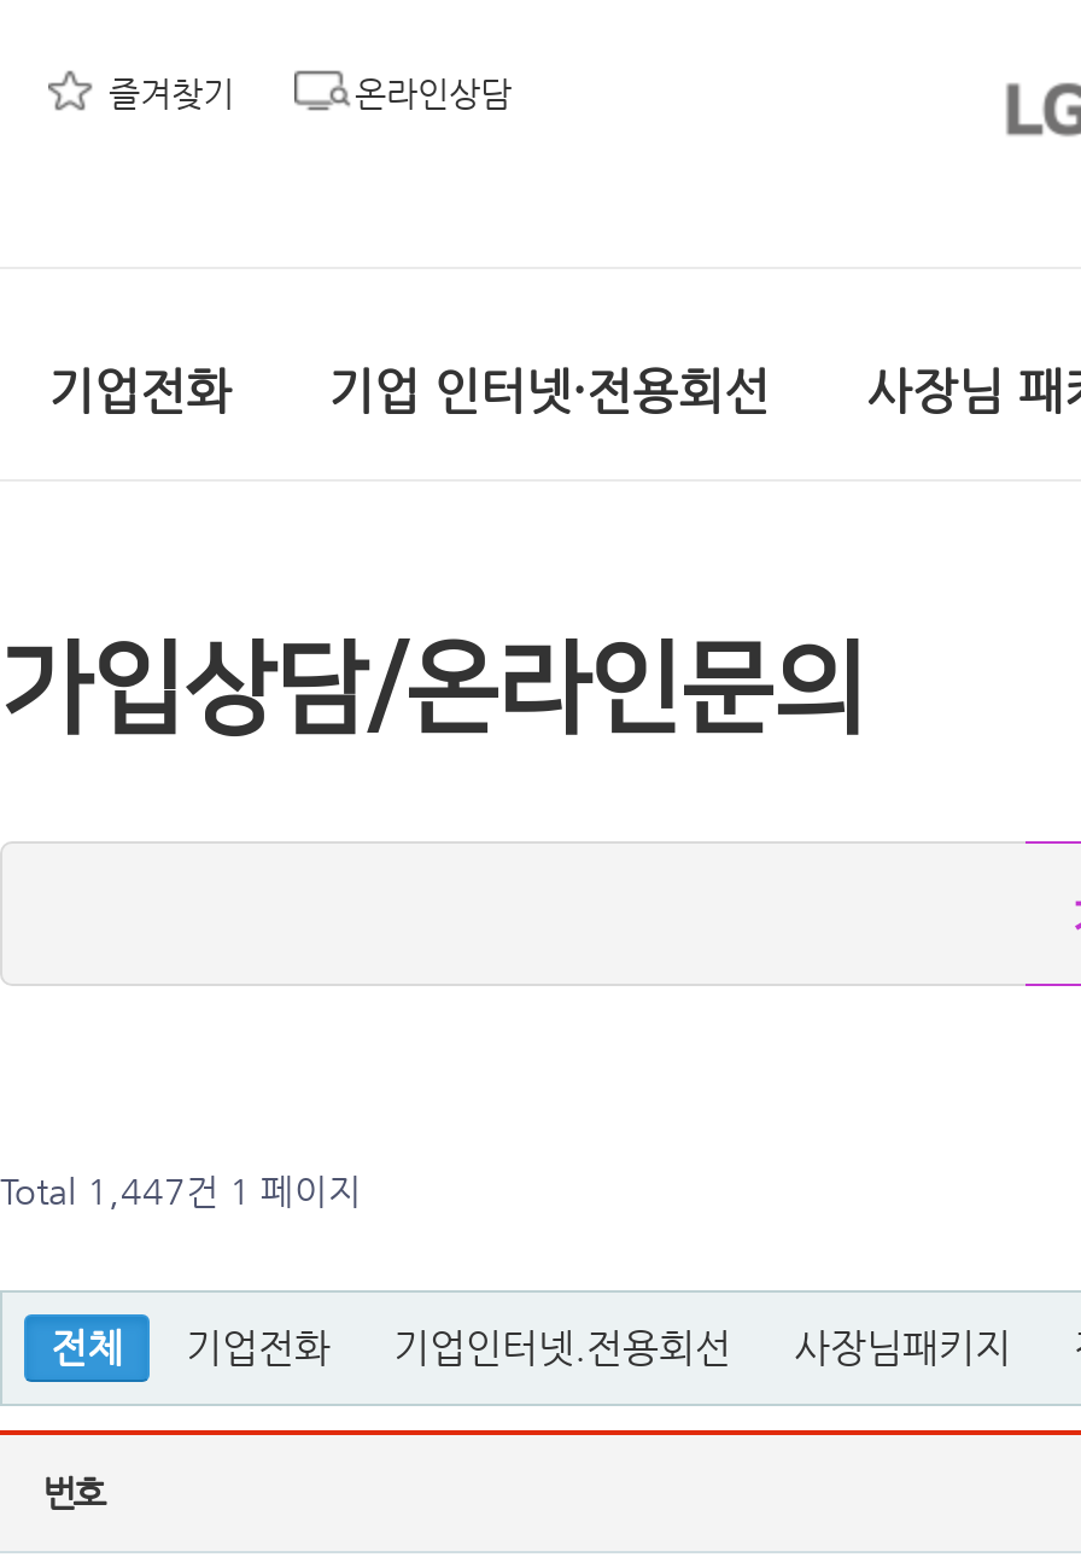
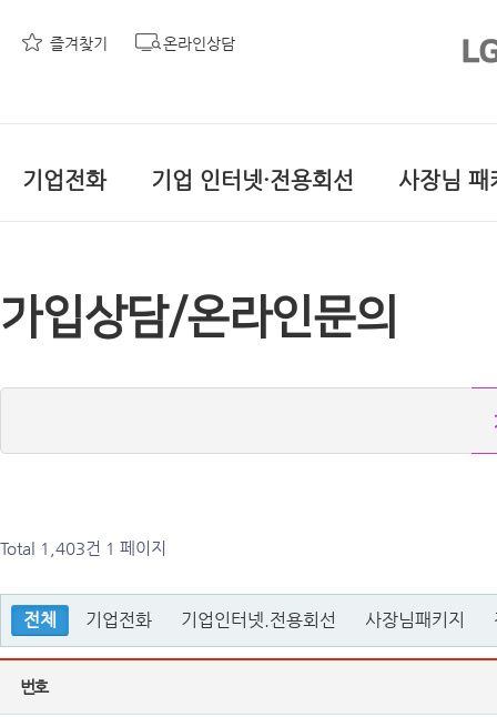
- Total 1,447건 1 페이지
+ Total 1,403건 1 페이지
